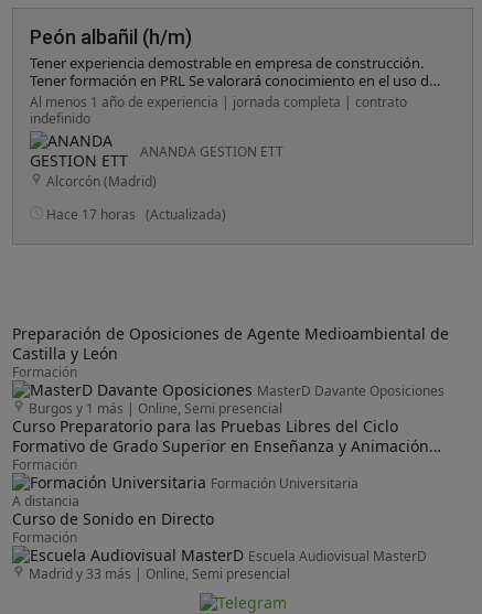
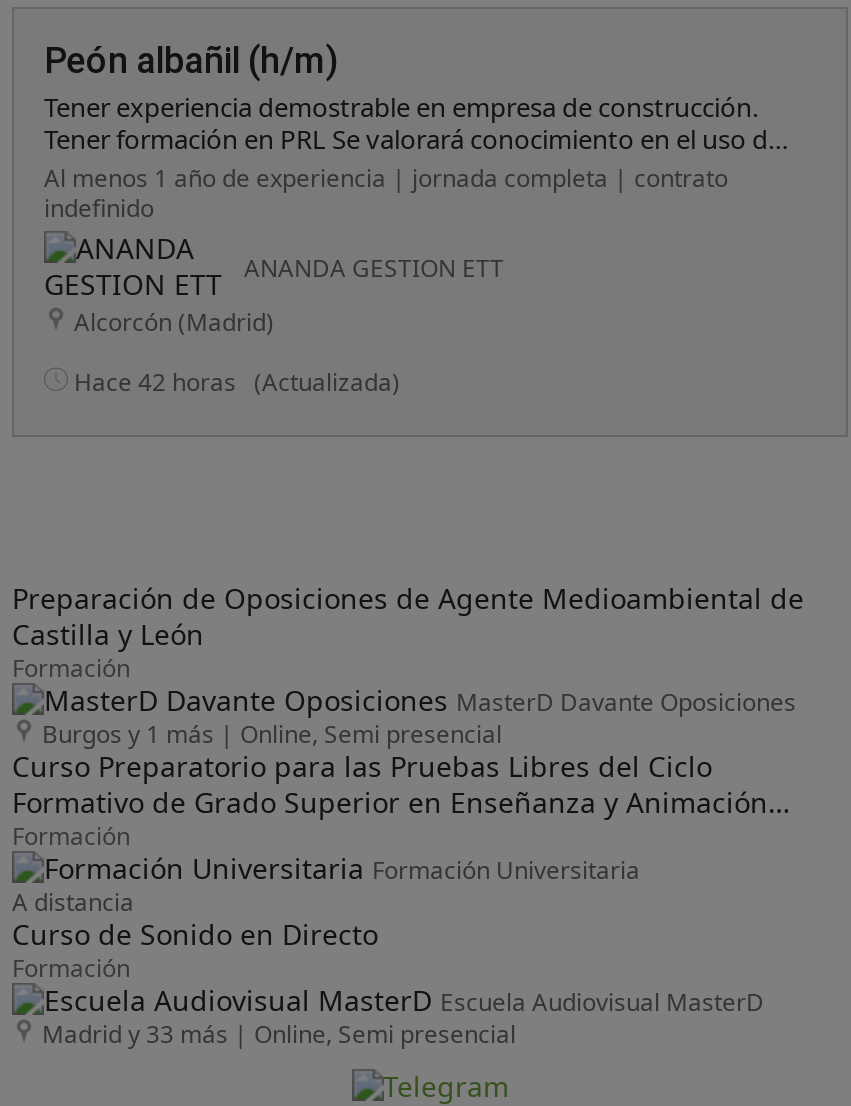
- Hace 17 horas (Actualizada)
+ Hace 42 horas (Actualizada)
